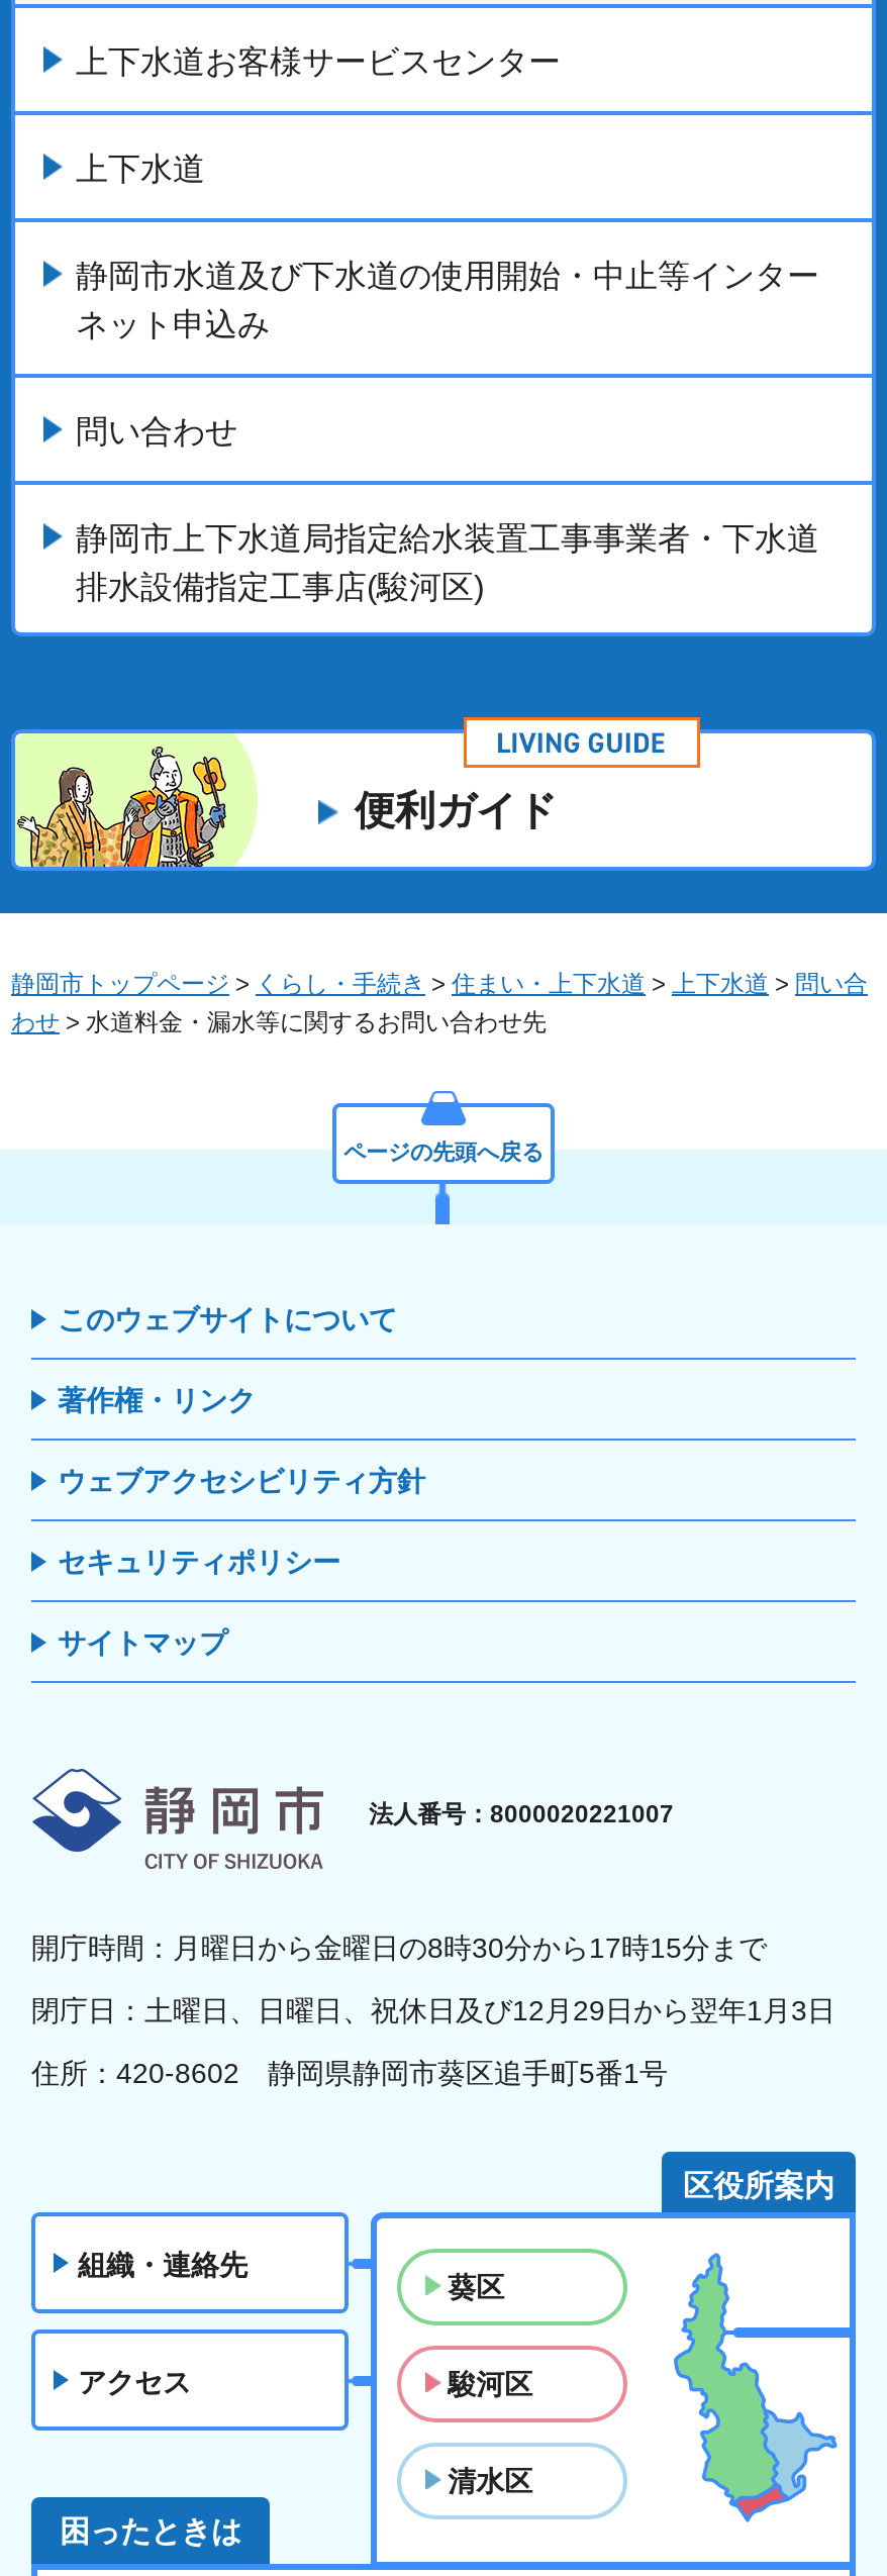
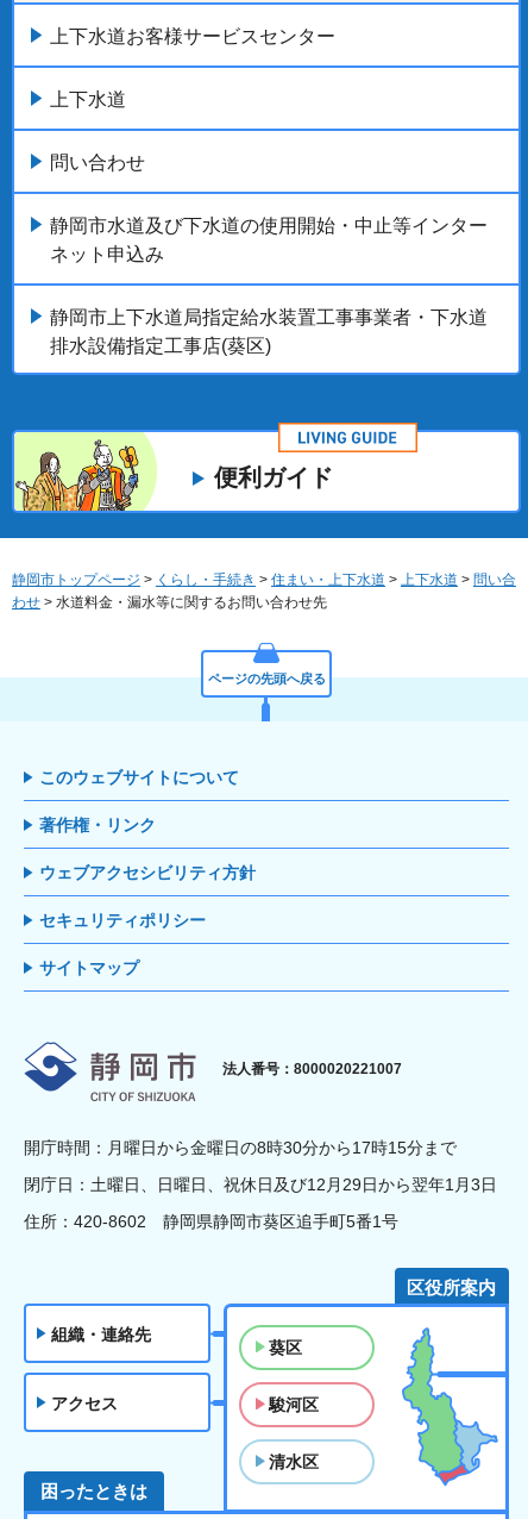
moved down: 静岡市水道及び下水道の使用開始・中止等インター | ネット申込み

moved up: 問い合わせ

- 排水設備指定工事店(駿河区)
+ 排水設備指定工事店(葵区)
